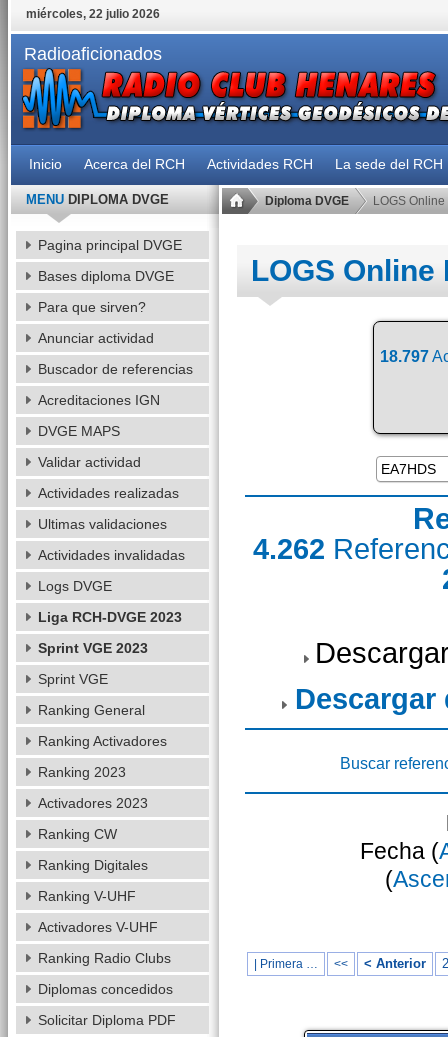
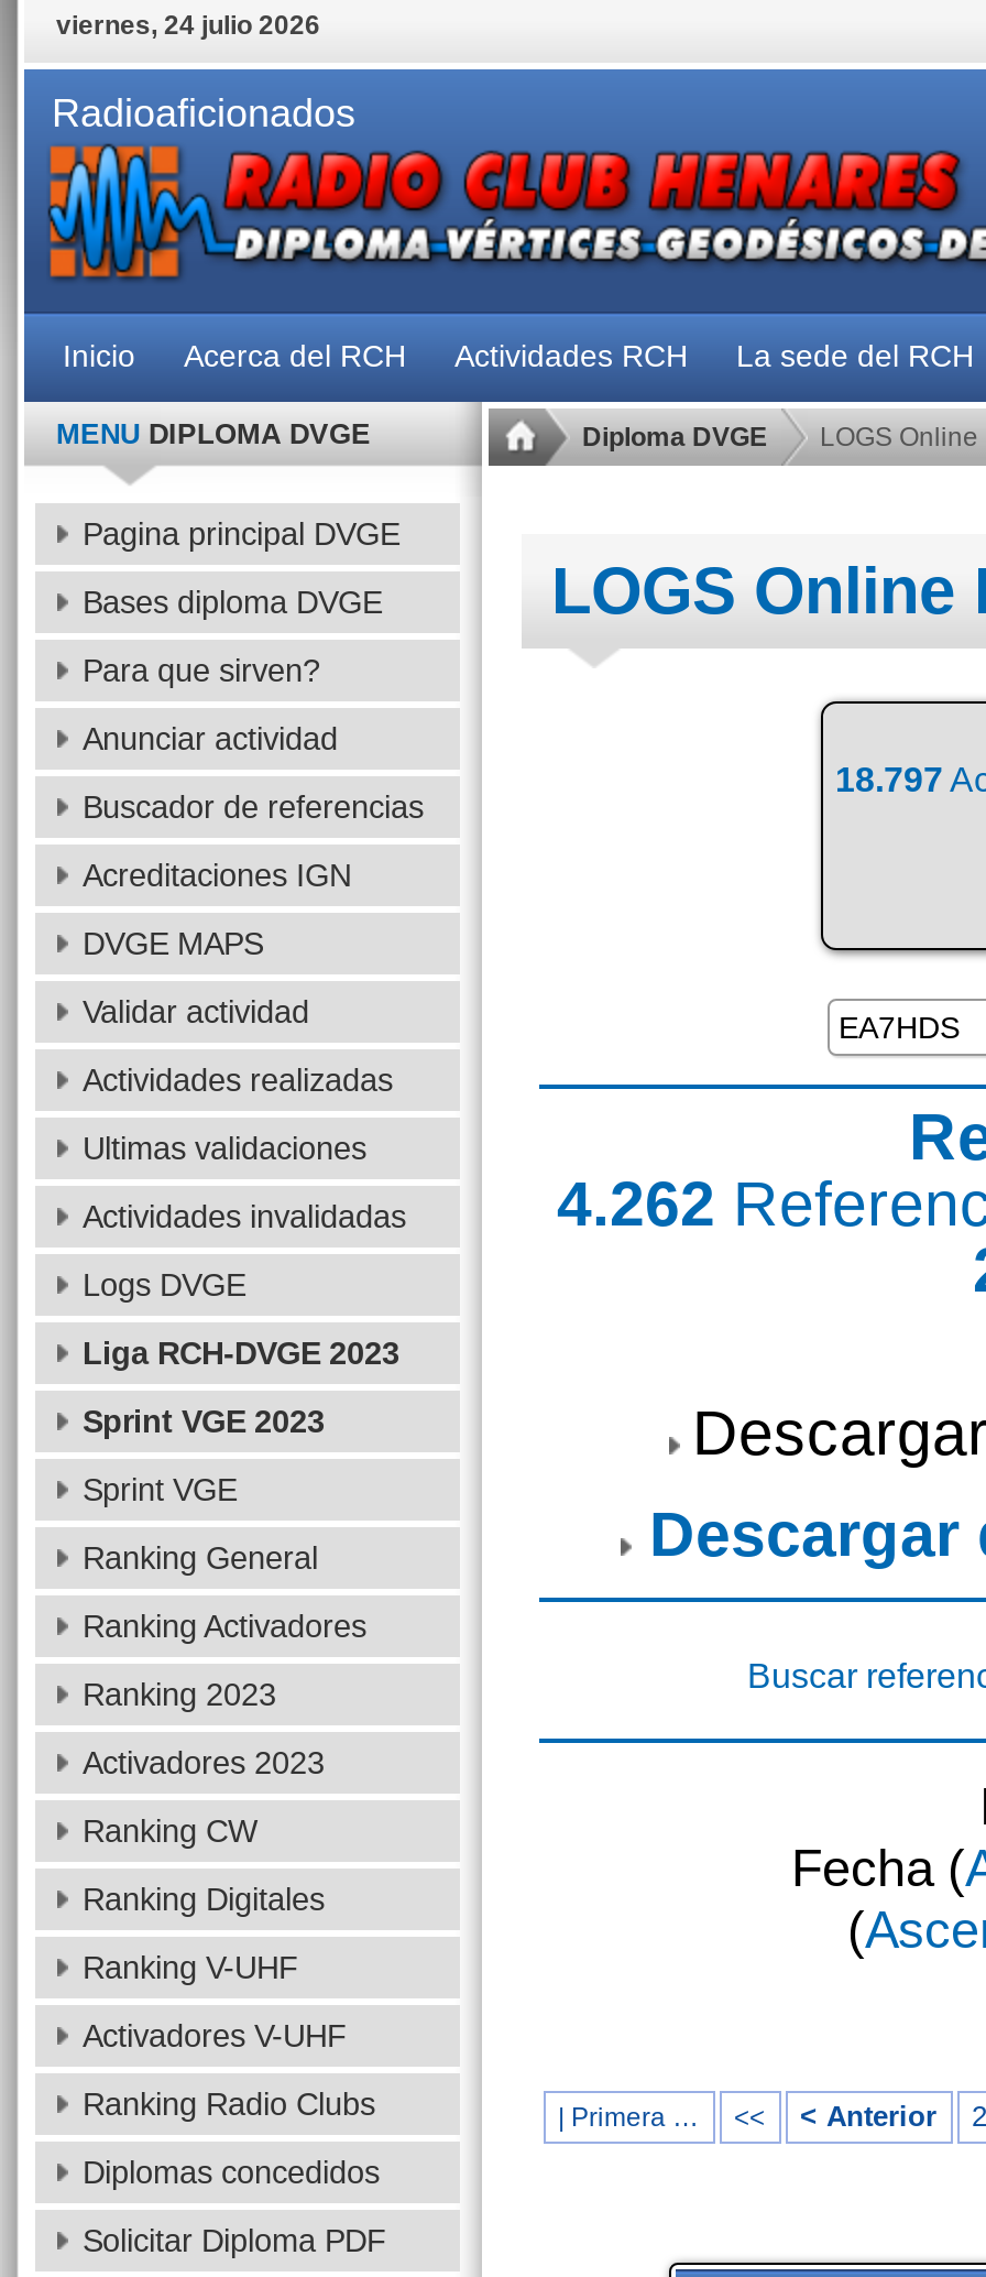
- miércoles, 22 julio 2026
+ viernes, 24 julio 2026
